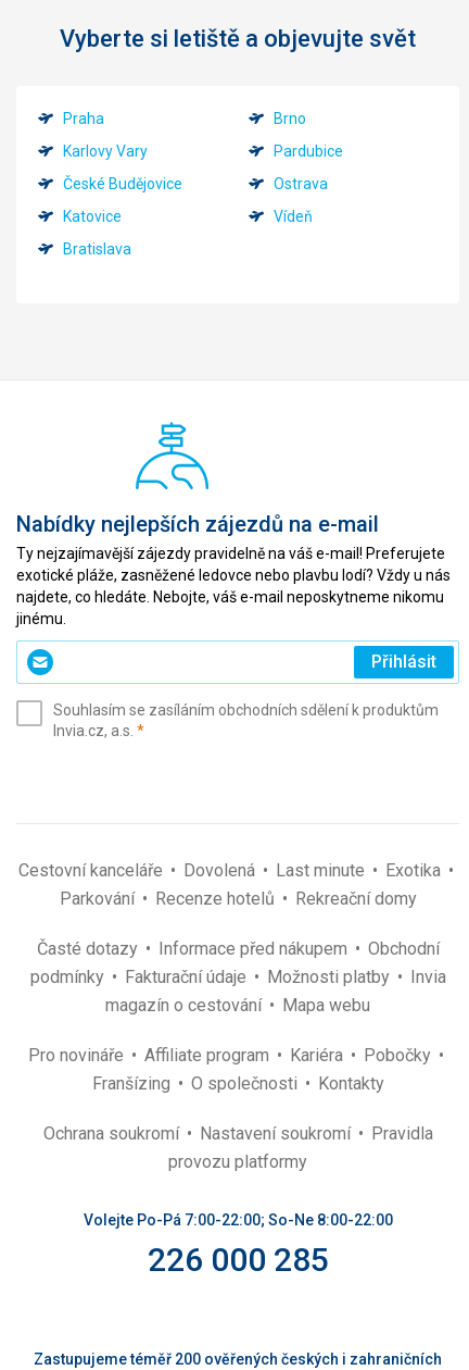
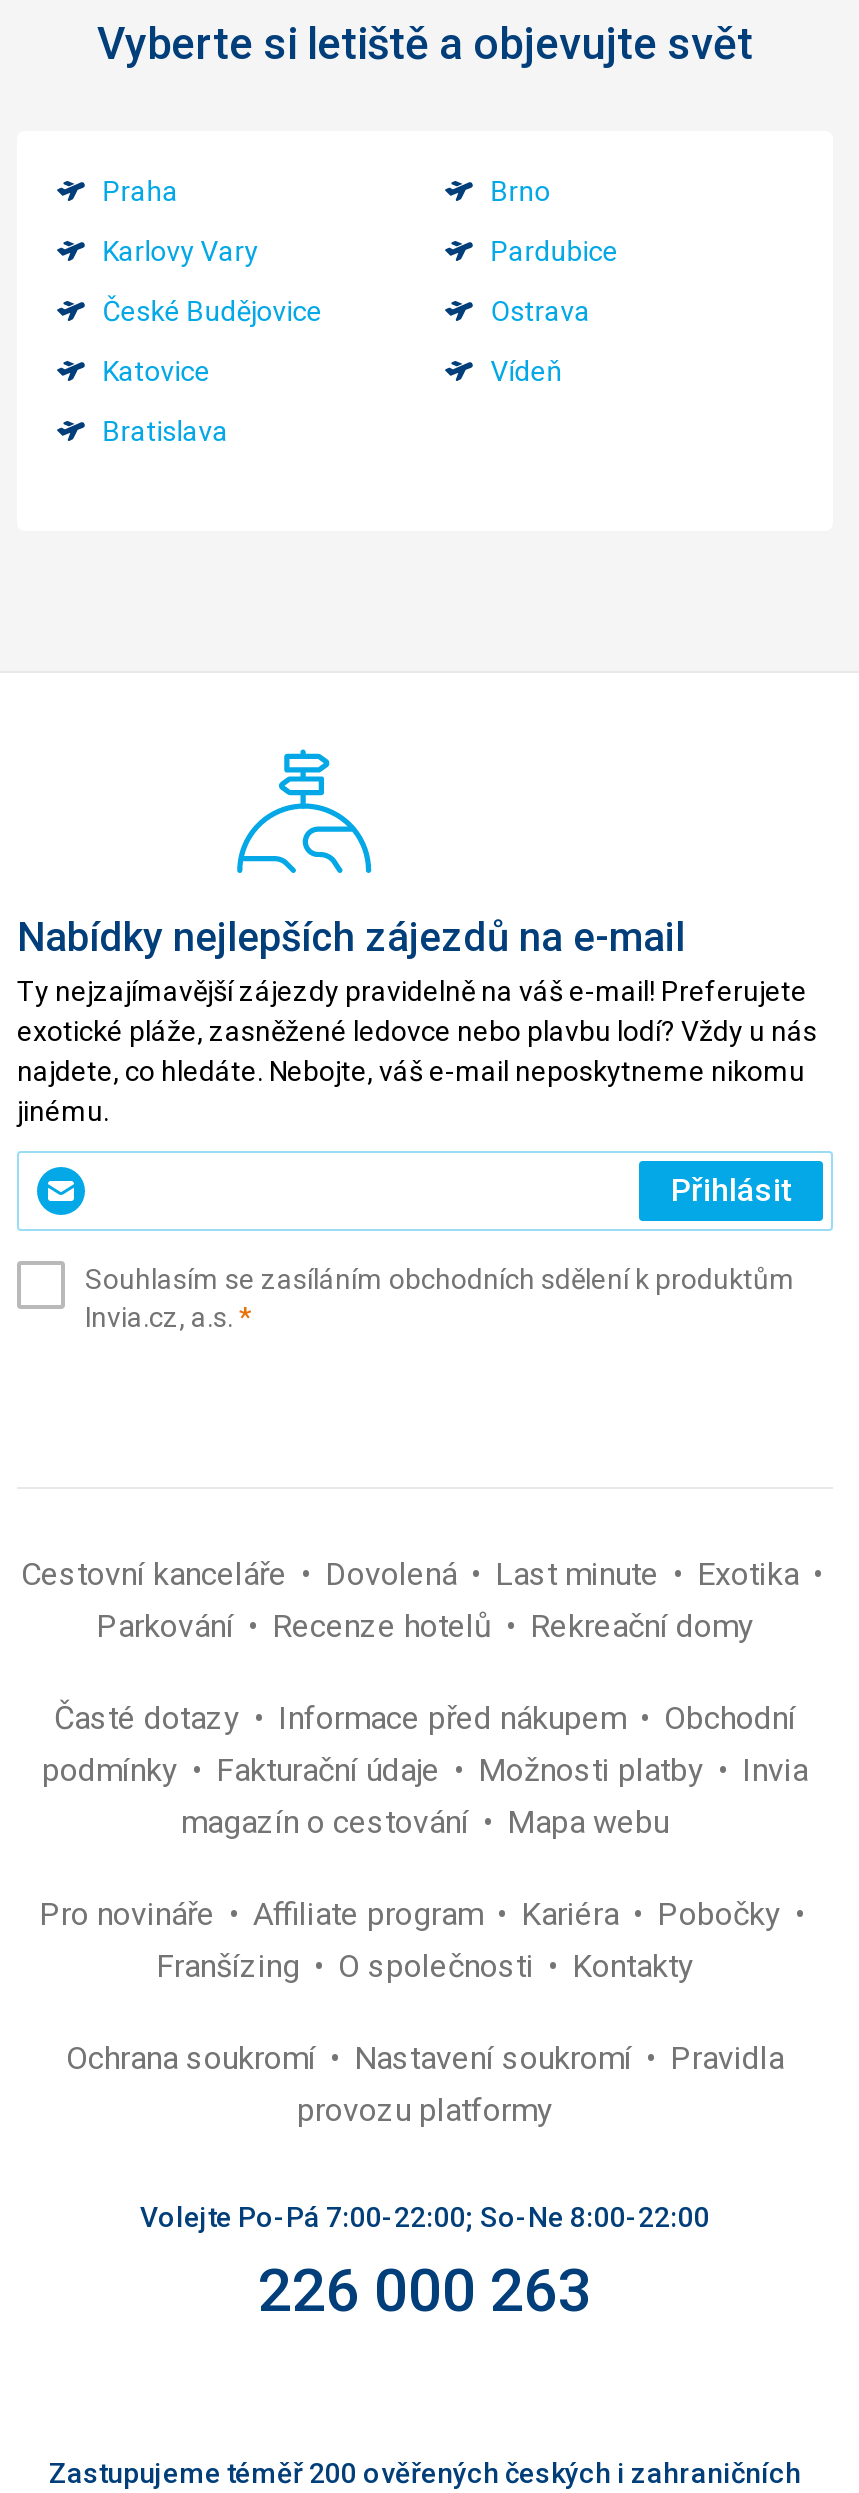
- 226 000 285
+ 226 000 263
